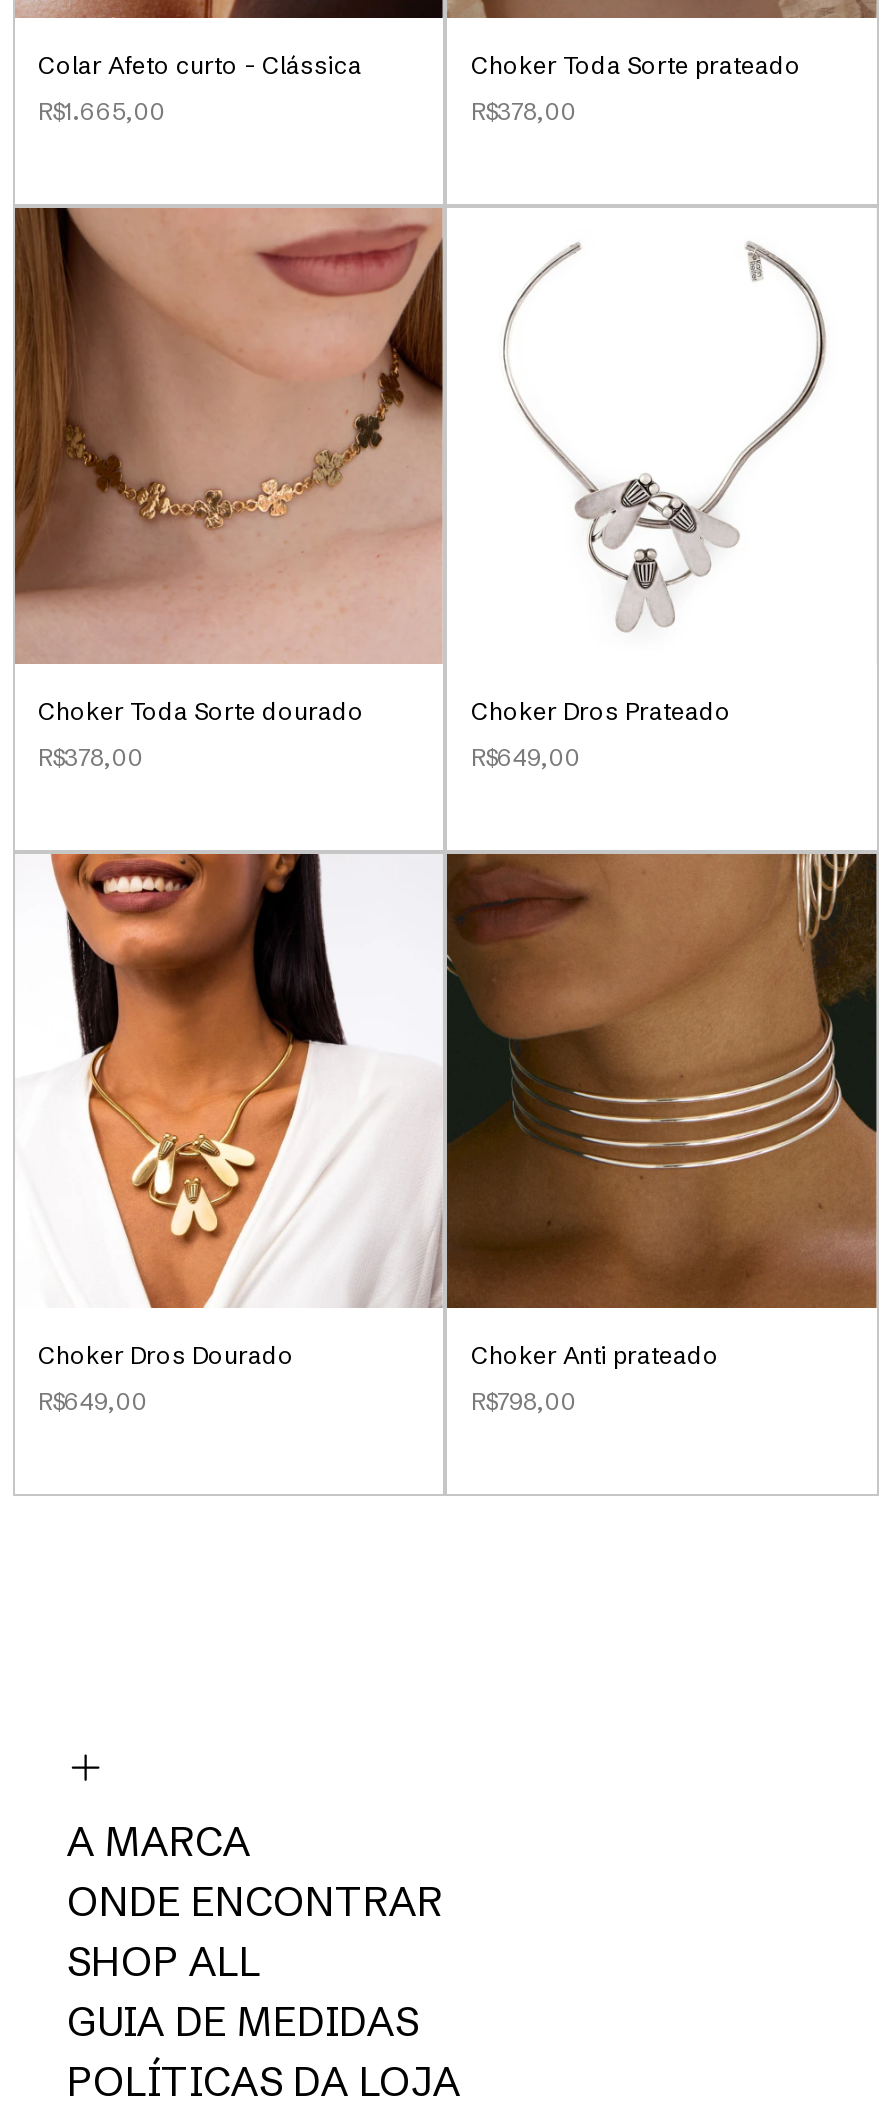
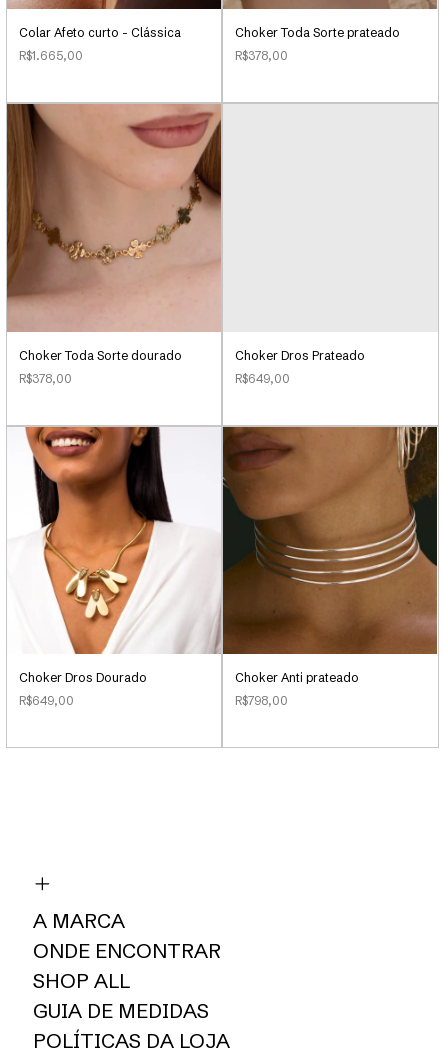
- [image]
